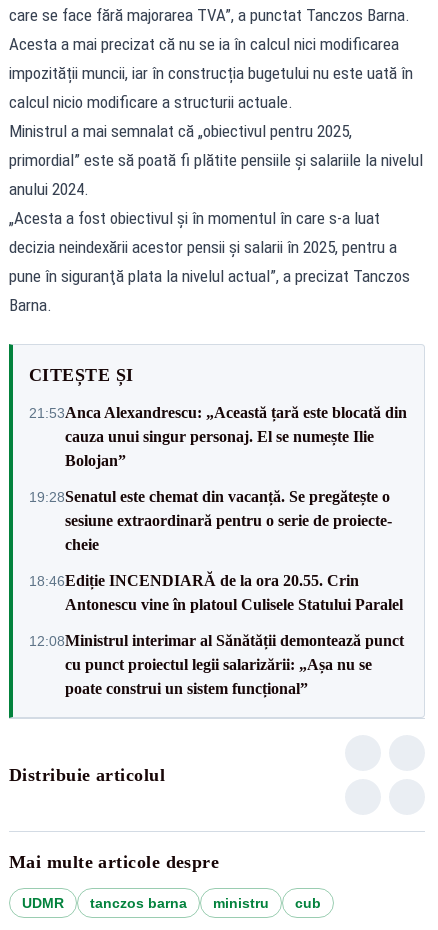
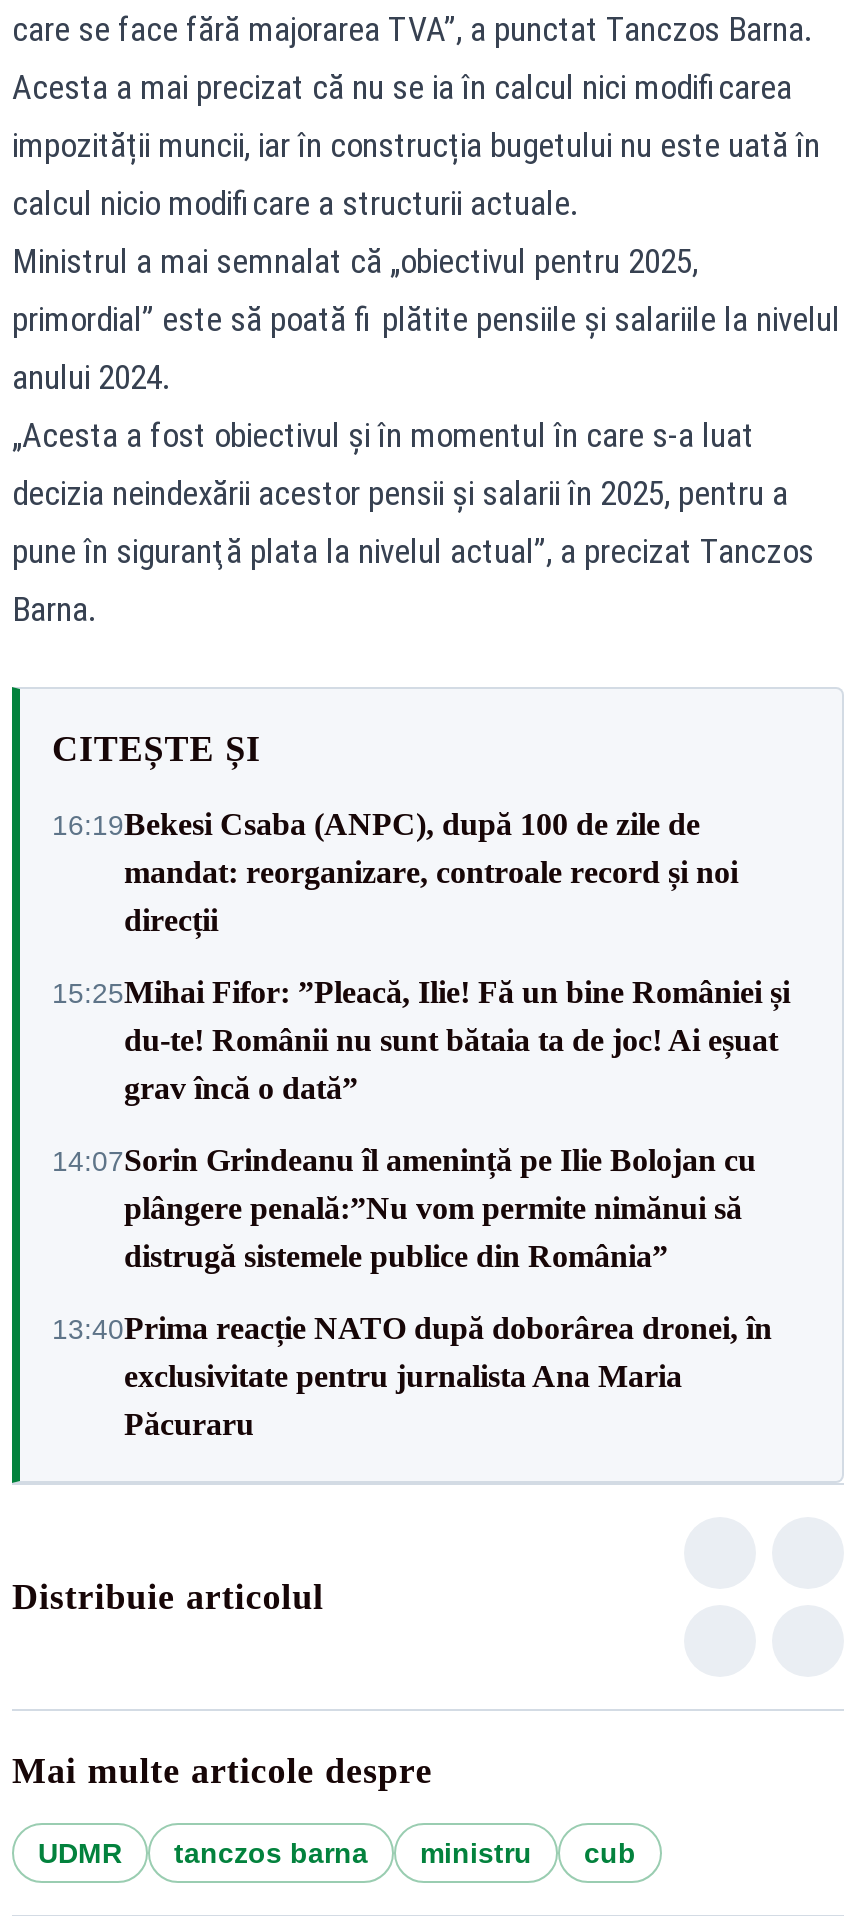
- 21:53Anca Alexandrescu: „Această țară este blocată din
- cauza unui singur personaj. El se numește Ilie
- Bolojan”
+ 16:19Bekesi Csaba (ANPC), după 100 de zile de
+ mandat: reorganizare, controale record și noi
+ direcții

- 19:28Senatul este chemat din vacanță. Se pregătește o
- sesiune extraordinară pentru o serie de proiecte-
- cheie
+ 15:25Mihai Fifor: ”Pleacă, Ilie! Fă un bine României și
+ du-te! Românii nu sunt bătaia ta de joc! Ai eșuat
+ grav încă o dată”

- 18:46Ediție INCENDIARĂ de la ora 20.55. Crin
- Antonescu vine în platoul Culisele Statului Paralel
+ 14:07Sorin Grindeanu îl amenință pe Ilie Bolojan cu
+ plângere penală:”Nu vom permite nimănui să
+ distrugă sistemele publice din România”

- 12:08Ministrul interimar al Sănătății demontează punct
- cu punct proiectul legii salarizării: „Așa nu se
- poate construi un sistem funcțional”
+ 13:40Prima reacție NATO după doborârea dronei, în
+ exclusivitate pentru jurnalista Ana Maria
+ Păcuraru
